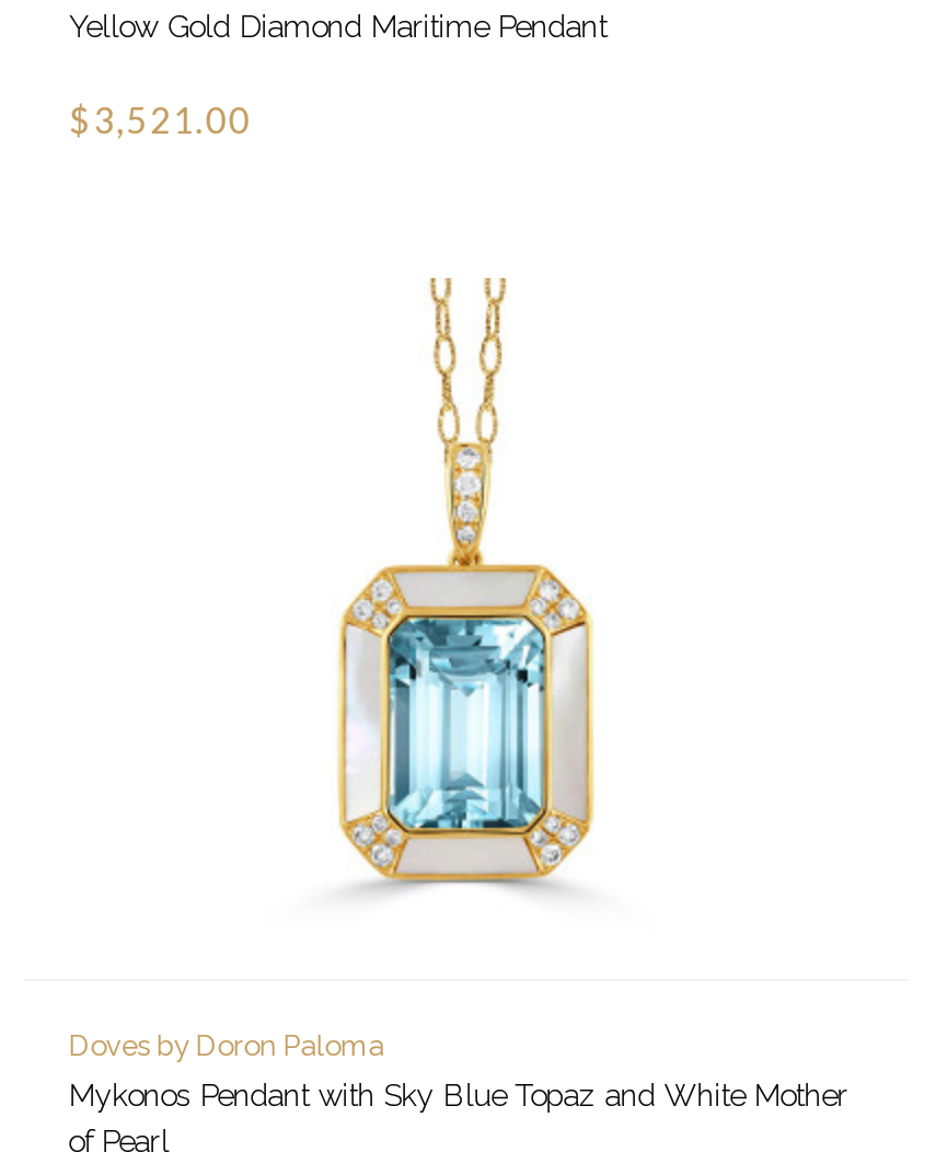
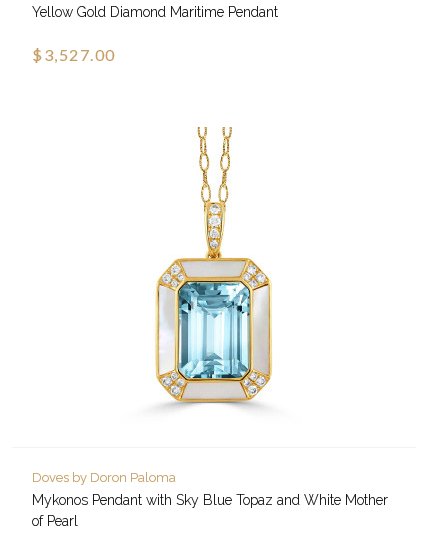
- $3,521.00
+ $3,527.00
